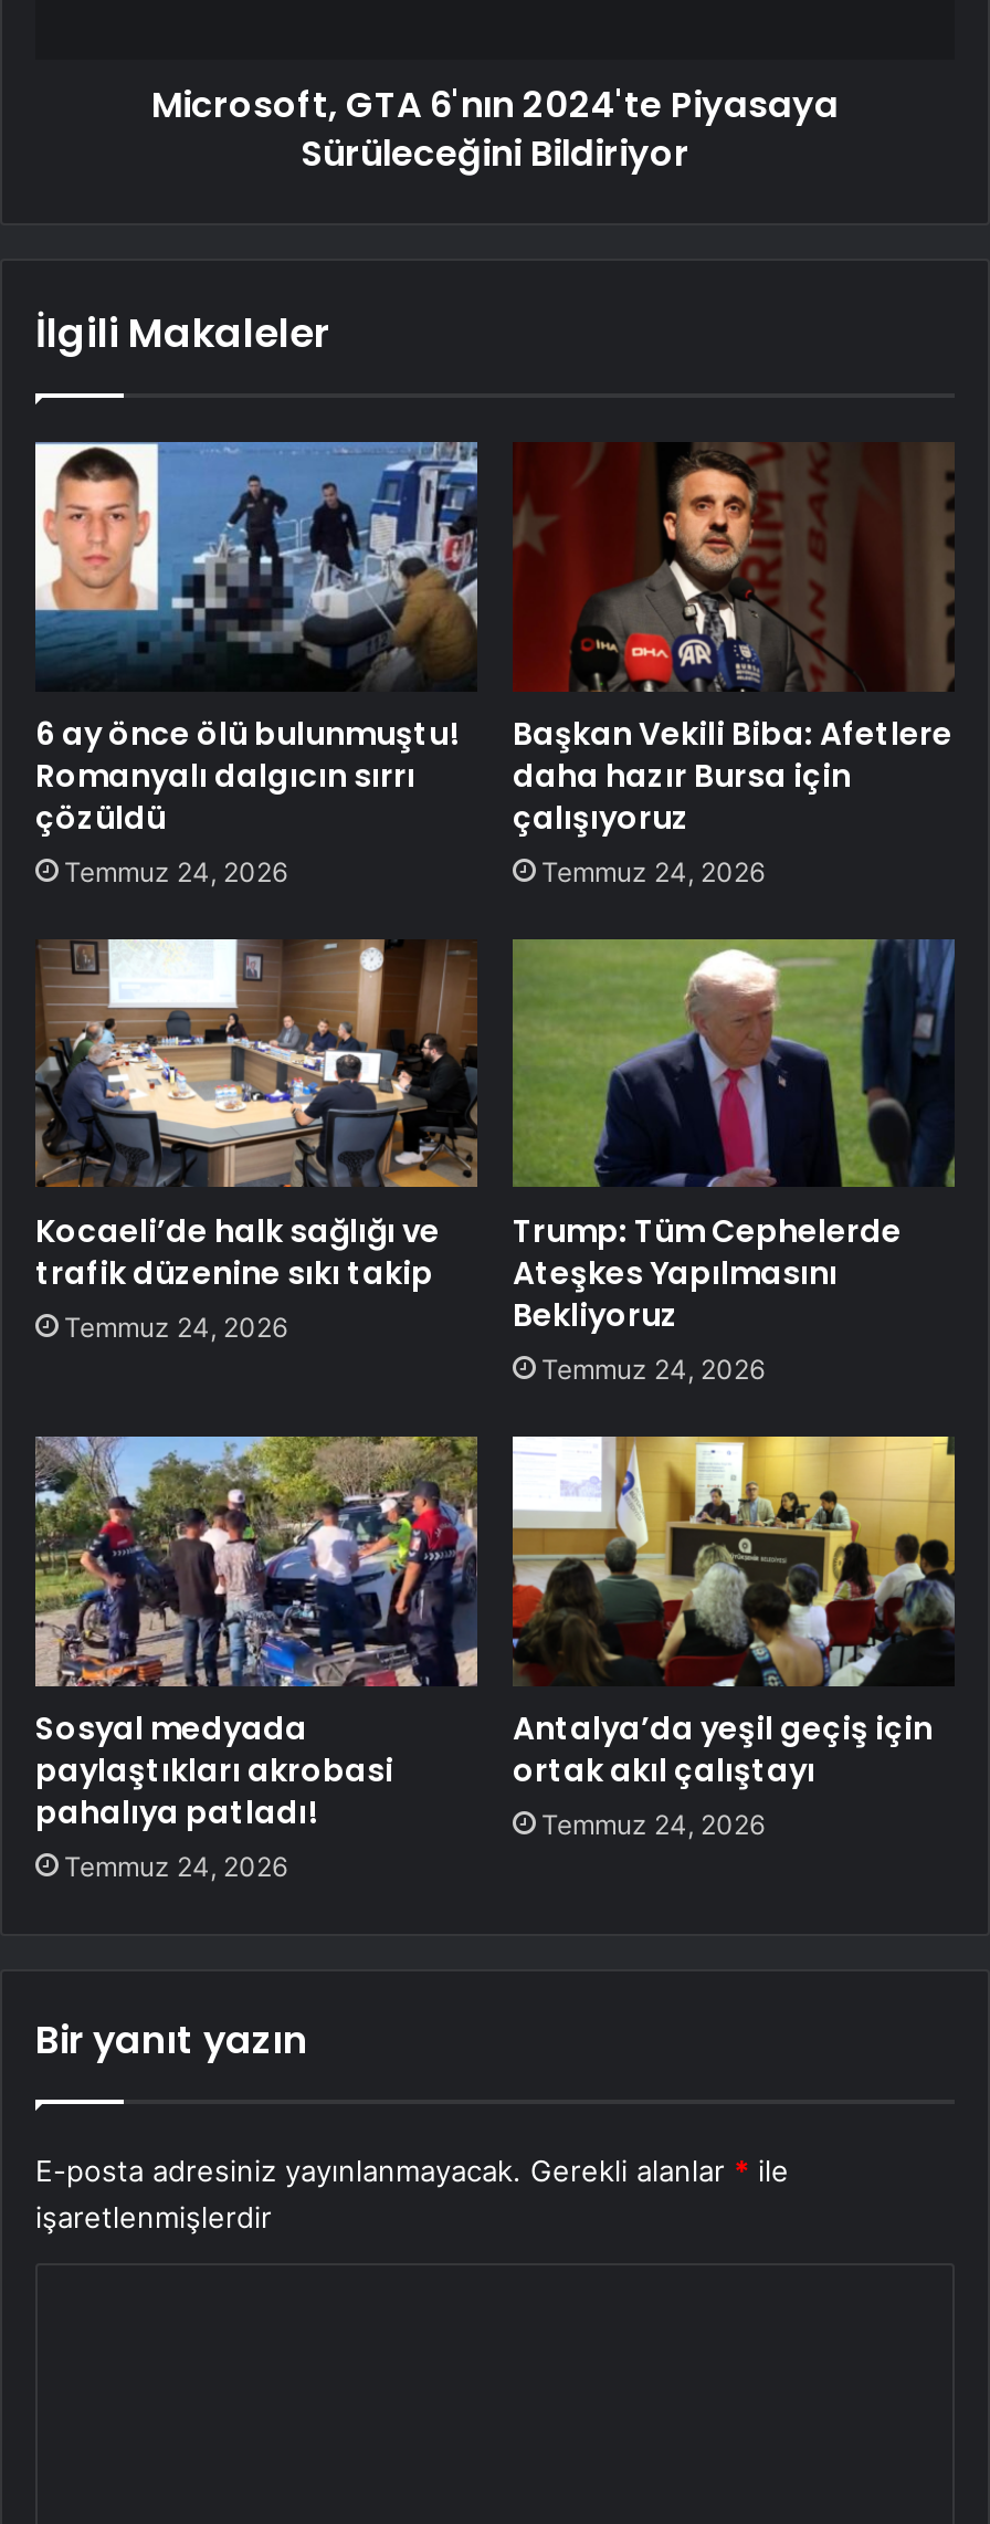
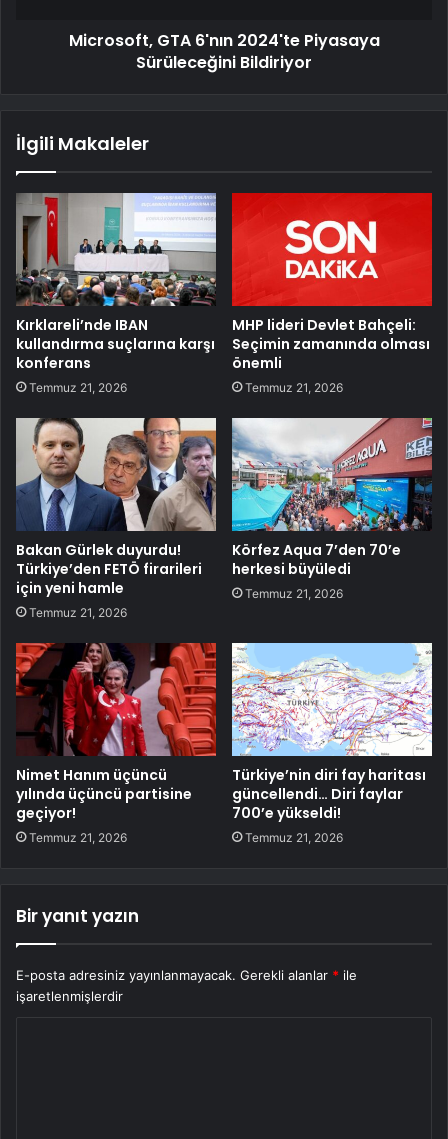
- [image]
- 6 ay önce ölü bulunmuştu!
- Romanyalı dalgıcın sırrı
- çözüldü
- Temmuz 24, 2026
+ [image]
+ Kırklareli’nde IBAN
+ kullandırma suçlarına karşı
+ konferans
+ Temmuz 21, 2026

- [image]
- Başkan Vekili Biba: Afetlere
- daha hazır Bursa için
- çalışıyoruz
- Temmuz 24, 2026
+ [image]
+ MHP lideri Devlet Bahçeli:
+ Seçimin zamanında olması
+ önemli
+ Temmuz 21, 2026

- [image]
- Kocaeli’de halk sağlığı ve
- trafik düzenine sıkı takip
- Temmuz 24, 2026
+ [image]
+ Bakan Gürlek duyurdu!
+ Türkiye’den FETÖ firarileri
+ için yeni hamle
+ Temmuz 21, 2026

- [image]
- Trump: Tüm Cephelerde
- Ateşkes Yapılmasını
- Bekliyoruz
- Temmuz 24, 2026
+ [image]
+ Körfez Aqua 7’den 70’e
+ herkesi büyüledi
+ Temmuz 21, 2026

- [image]
- Sosyal medyada
- paylaştıkları akrobasi
- pahalıya patladı!
- Temmuz 24, 2026
+ [image]
+ Nimet Hanım üçüncü
+ yılında üçüncü partisine
+ geçiyor!
+ Temmuz 21, 2026

- [image]
- Antalya’da yeşil geçiş için
- ortak akıl çalıştayı
- Temmuz 24, 2026
+ [image]
+ Türkiye’nin diri fay haritası
+ güncellendi… Diri faylar
+ 700’e yükseldi!
+ Temmuz 21, 2026
